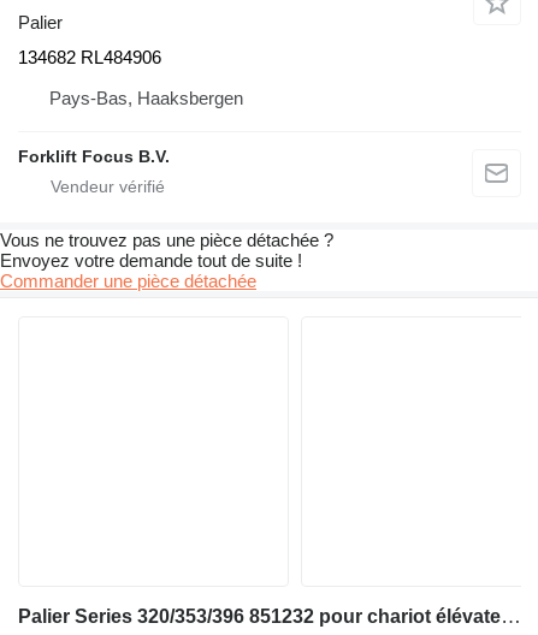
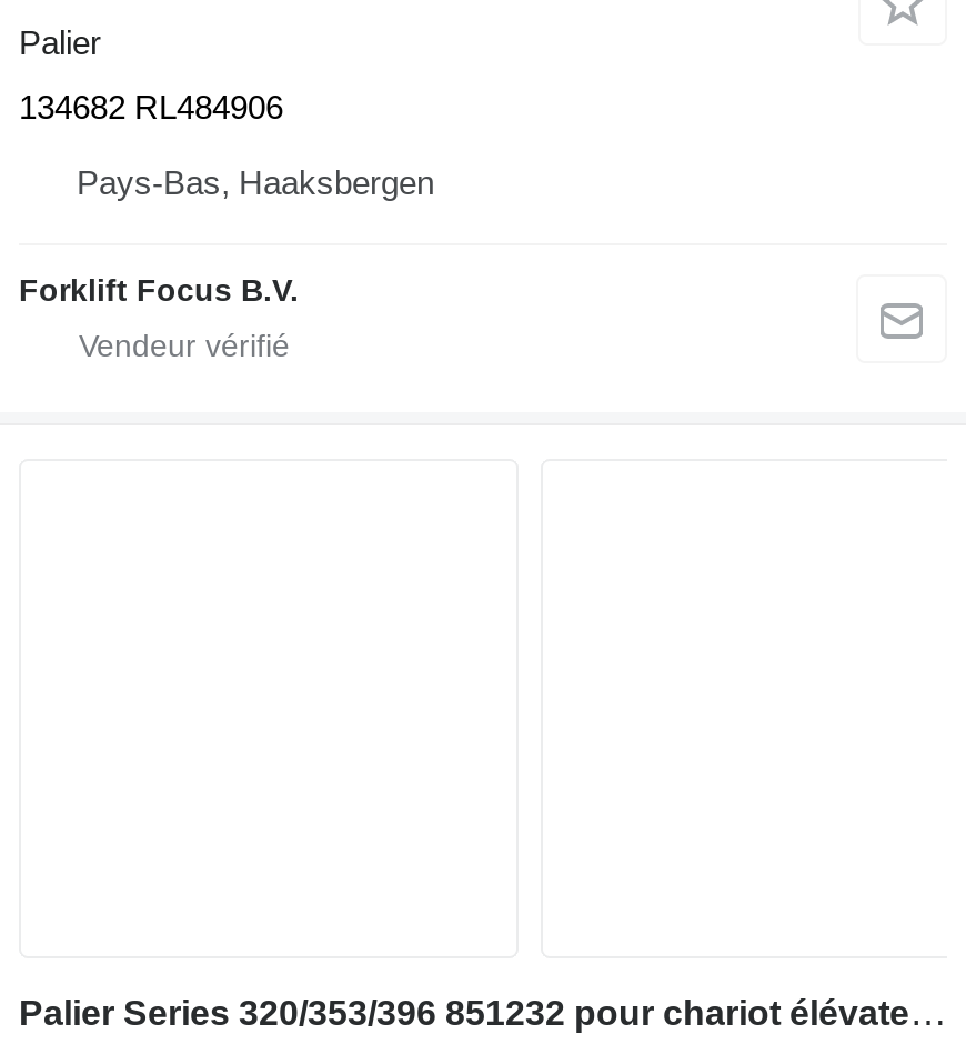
- Vous ne trouvez pas une pièce détachée ?
- Envoyez votre demande tout de suite !
- Commander une pièce détachée
